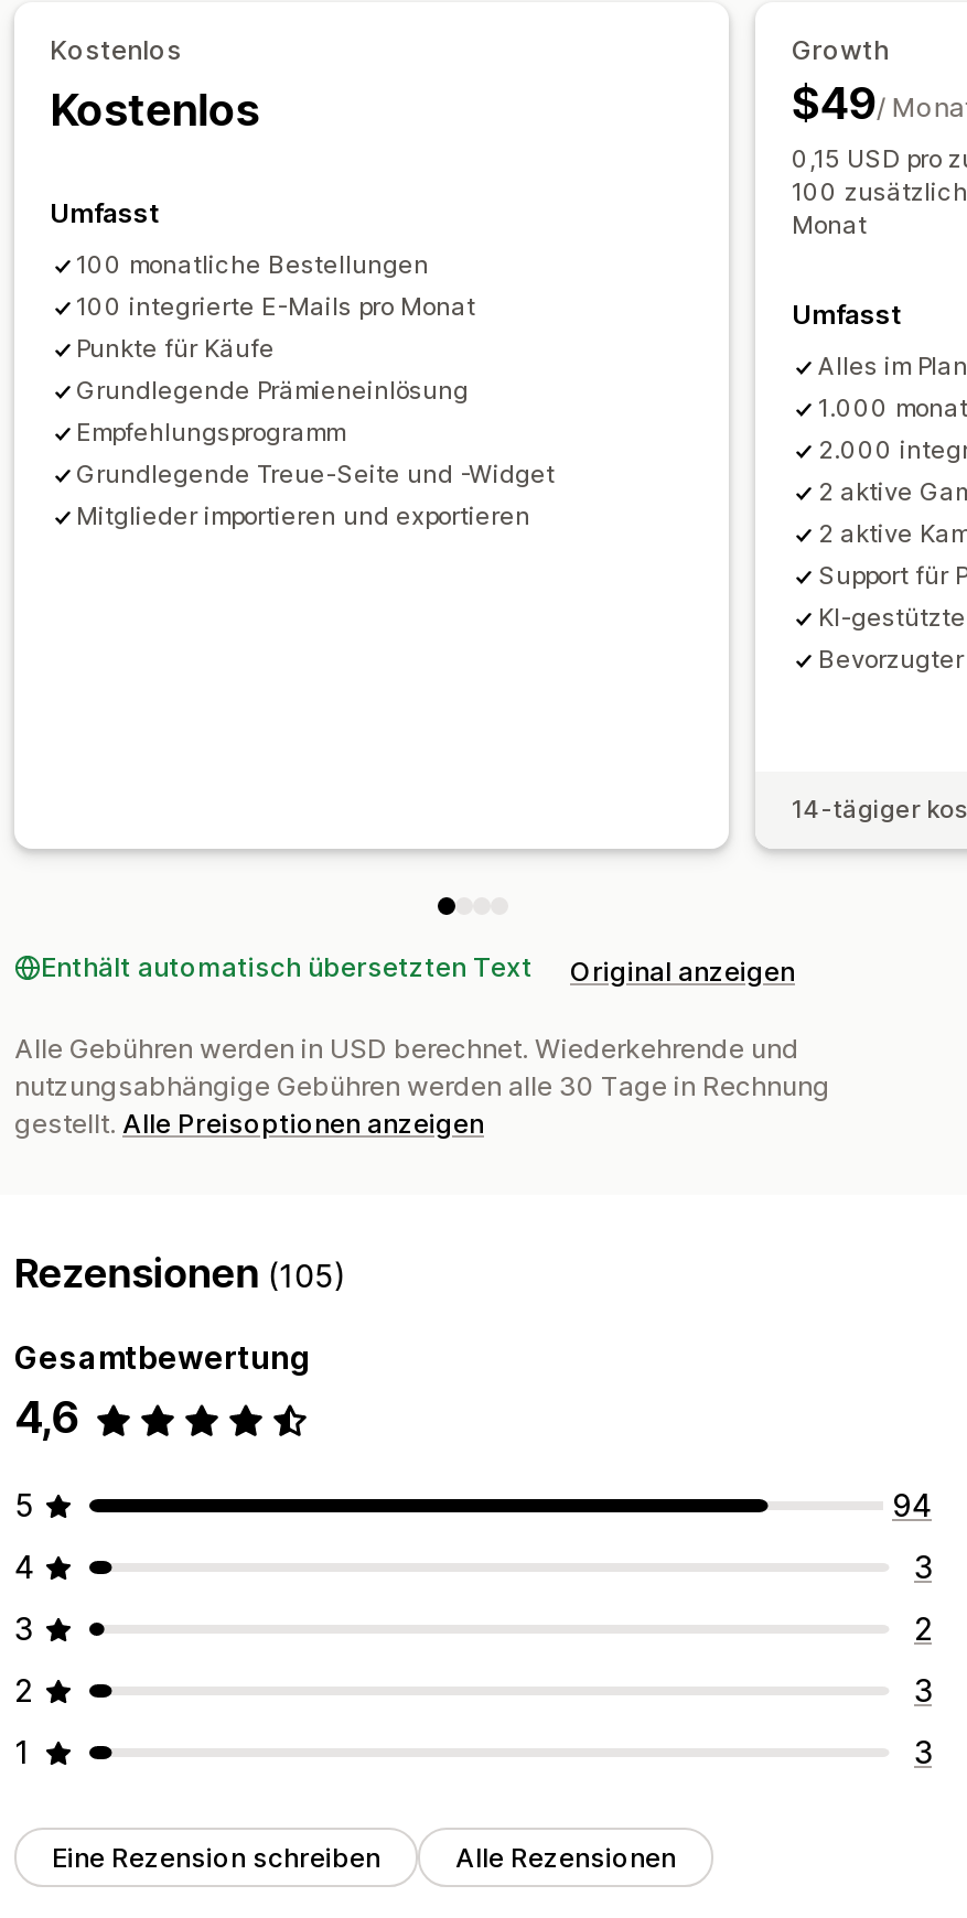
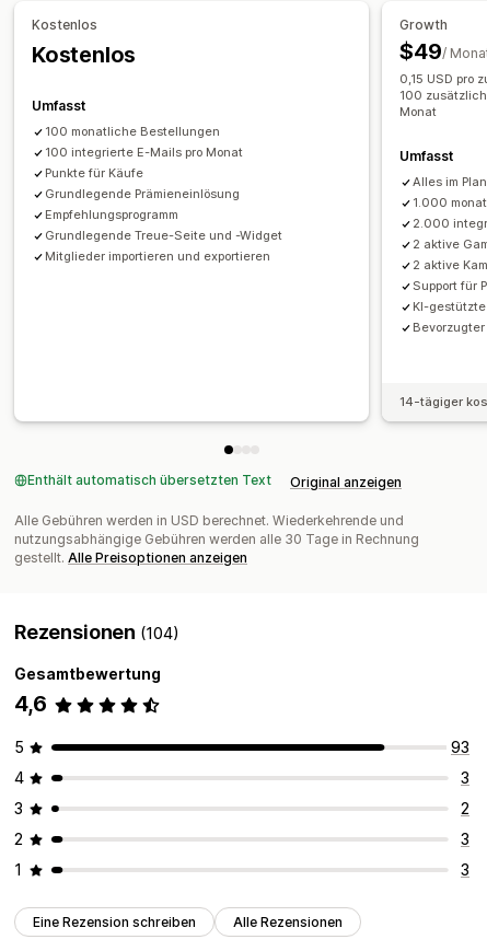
- Rezensionen (105)
+ Rezensionen (104)

- 94
+ 93
